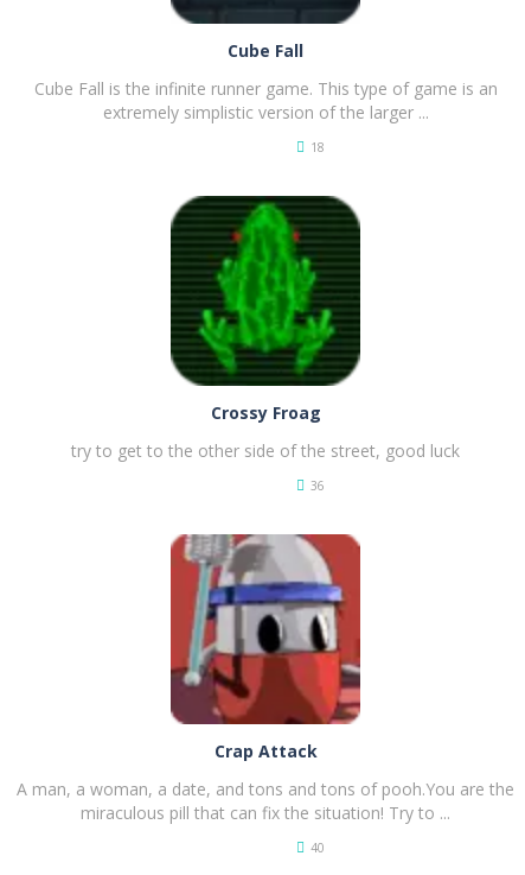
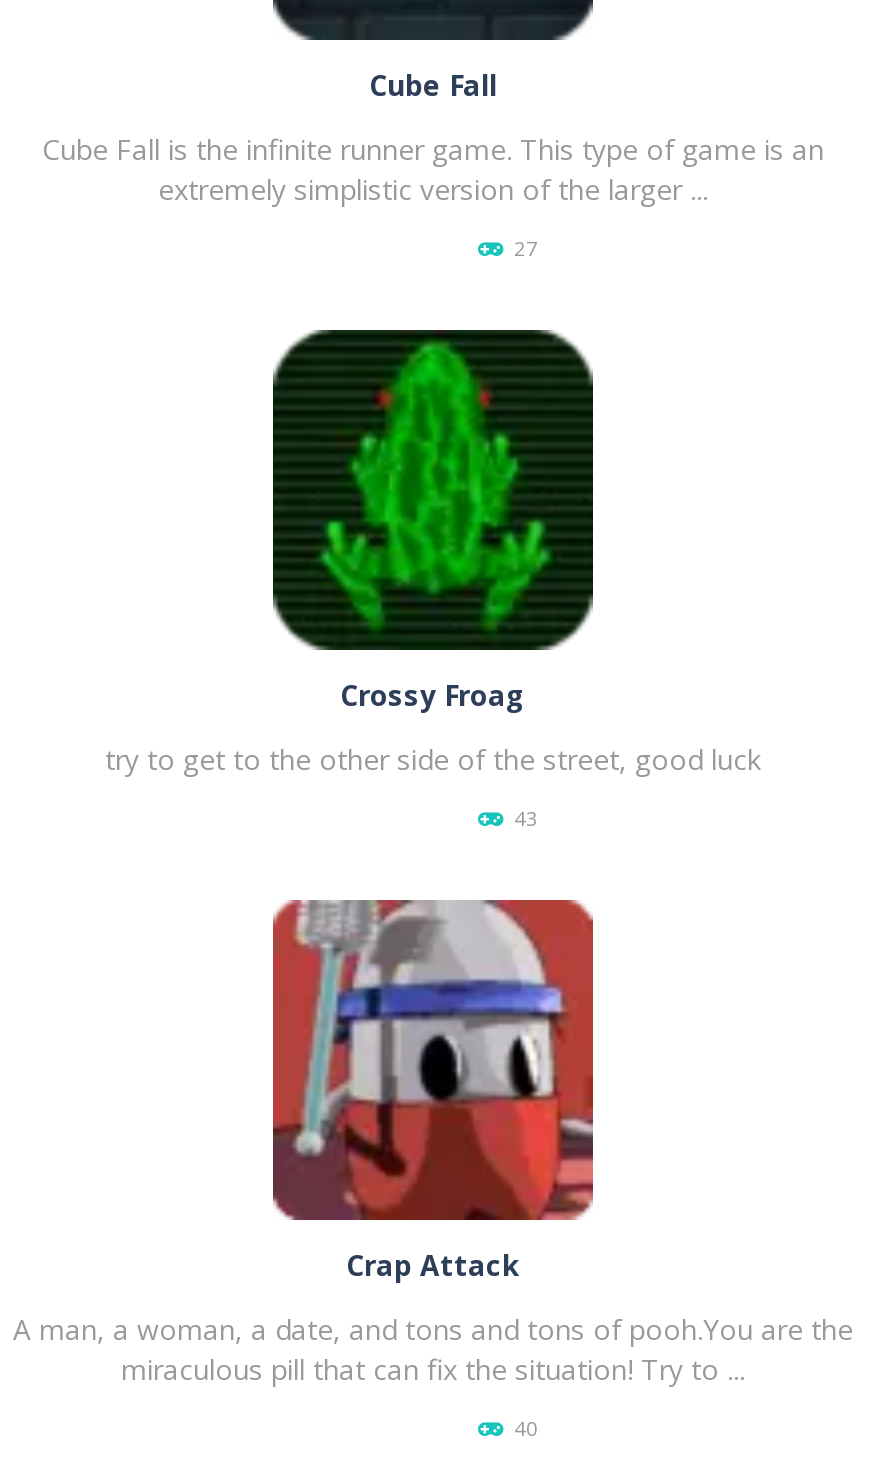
- 18
+ 27

- 36
+ 43
